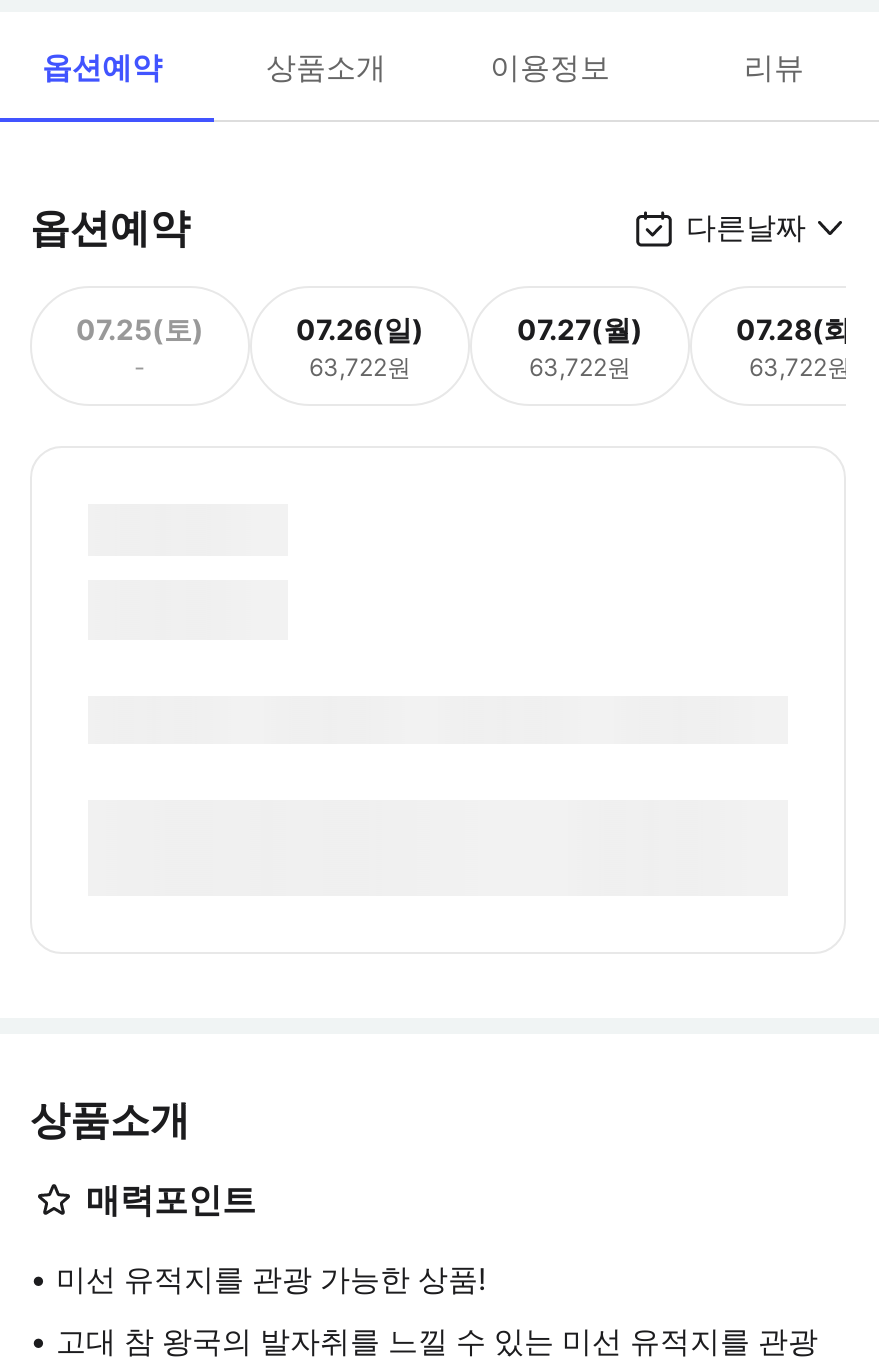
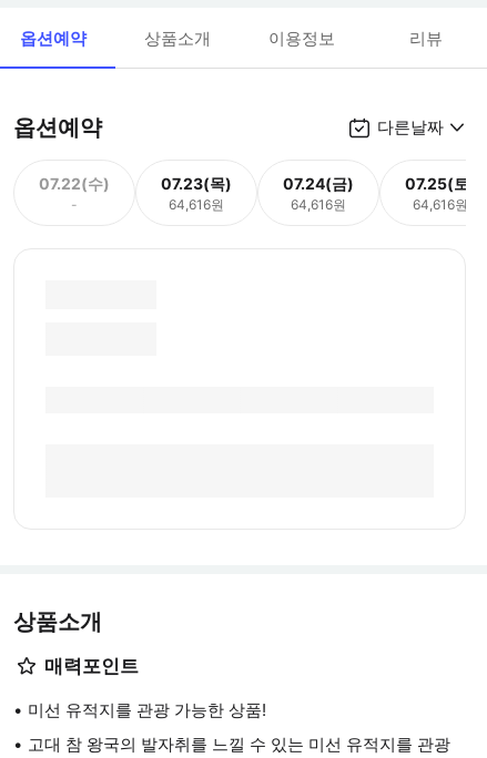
- 07.25(토)
+ 07.22(수)

- 07.26(일)
- 63,722원
+ 07.23(목)
+ 64,616원

- 07.27(월)
- 63,722원
+ 07.24(금)
+ 64,616원

- 07.28(화)
- 63,722원
+ 07.25(토)
+ 64,616원
